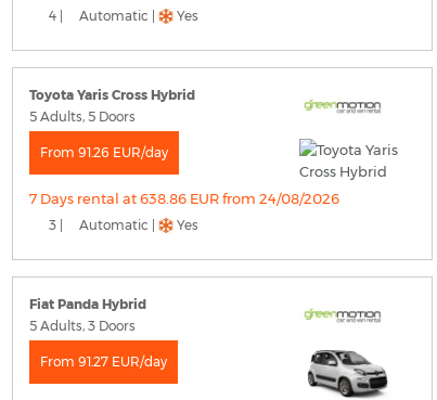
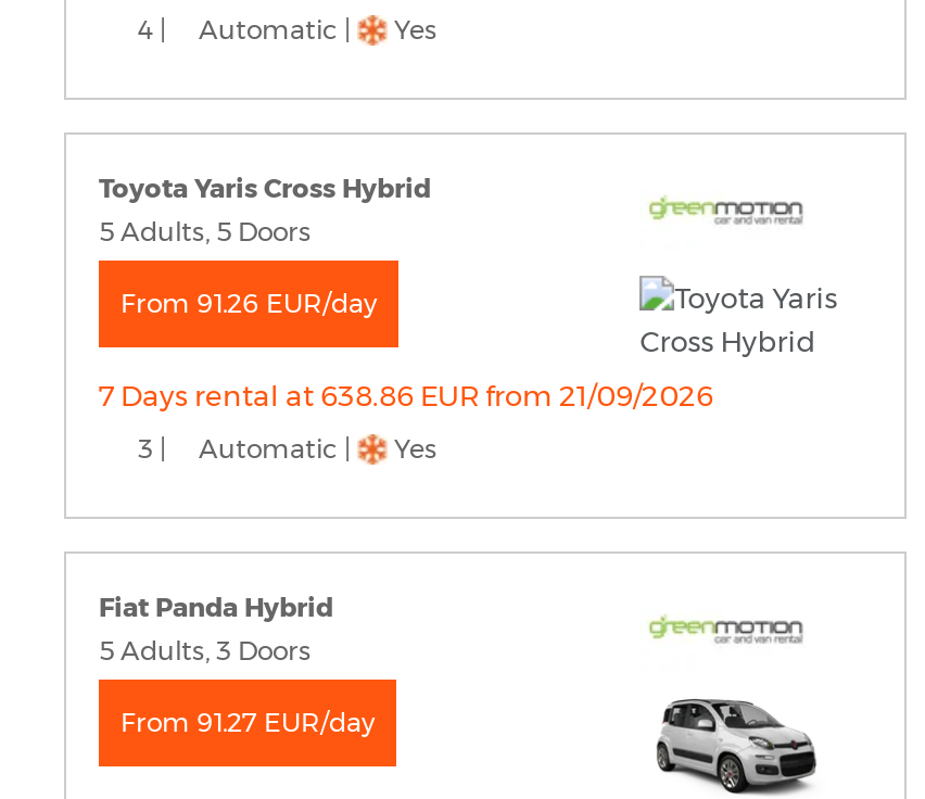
- 7 Days rental at 638.86 EUR from 24/08/2026
+ 7 Days rental at 638.86 EUR from 21/09/2026
